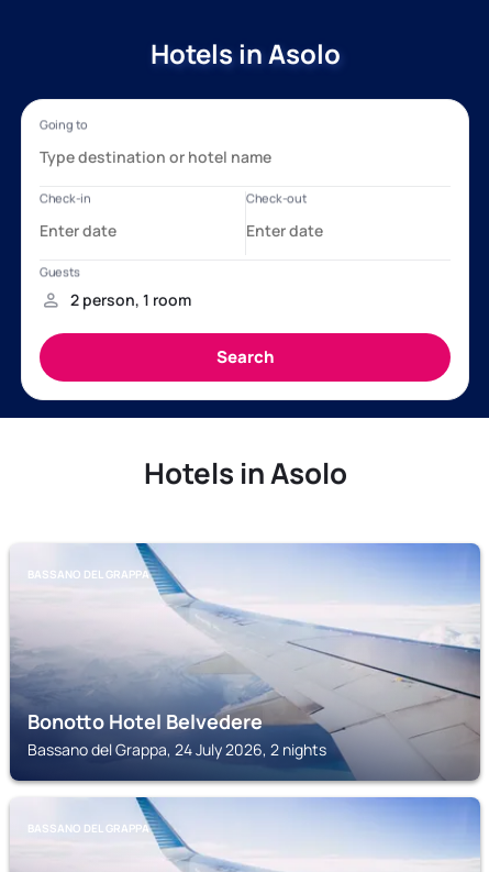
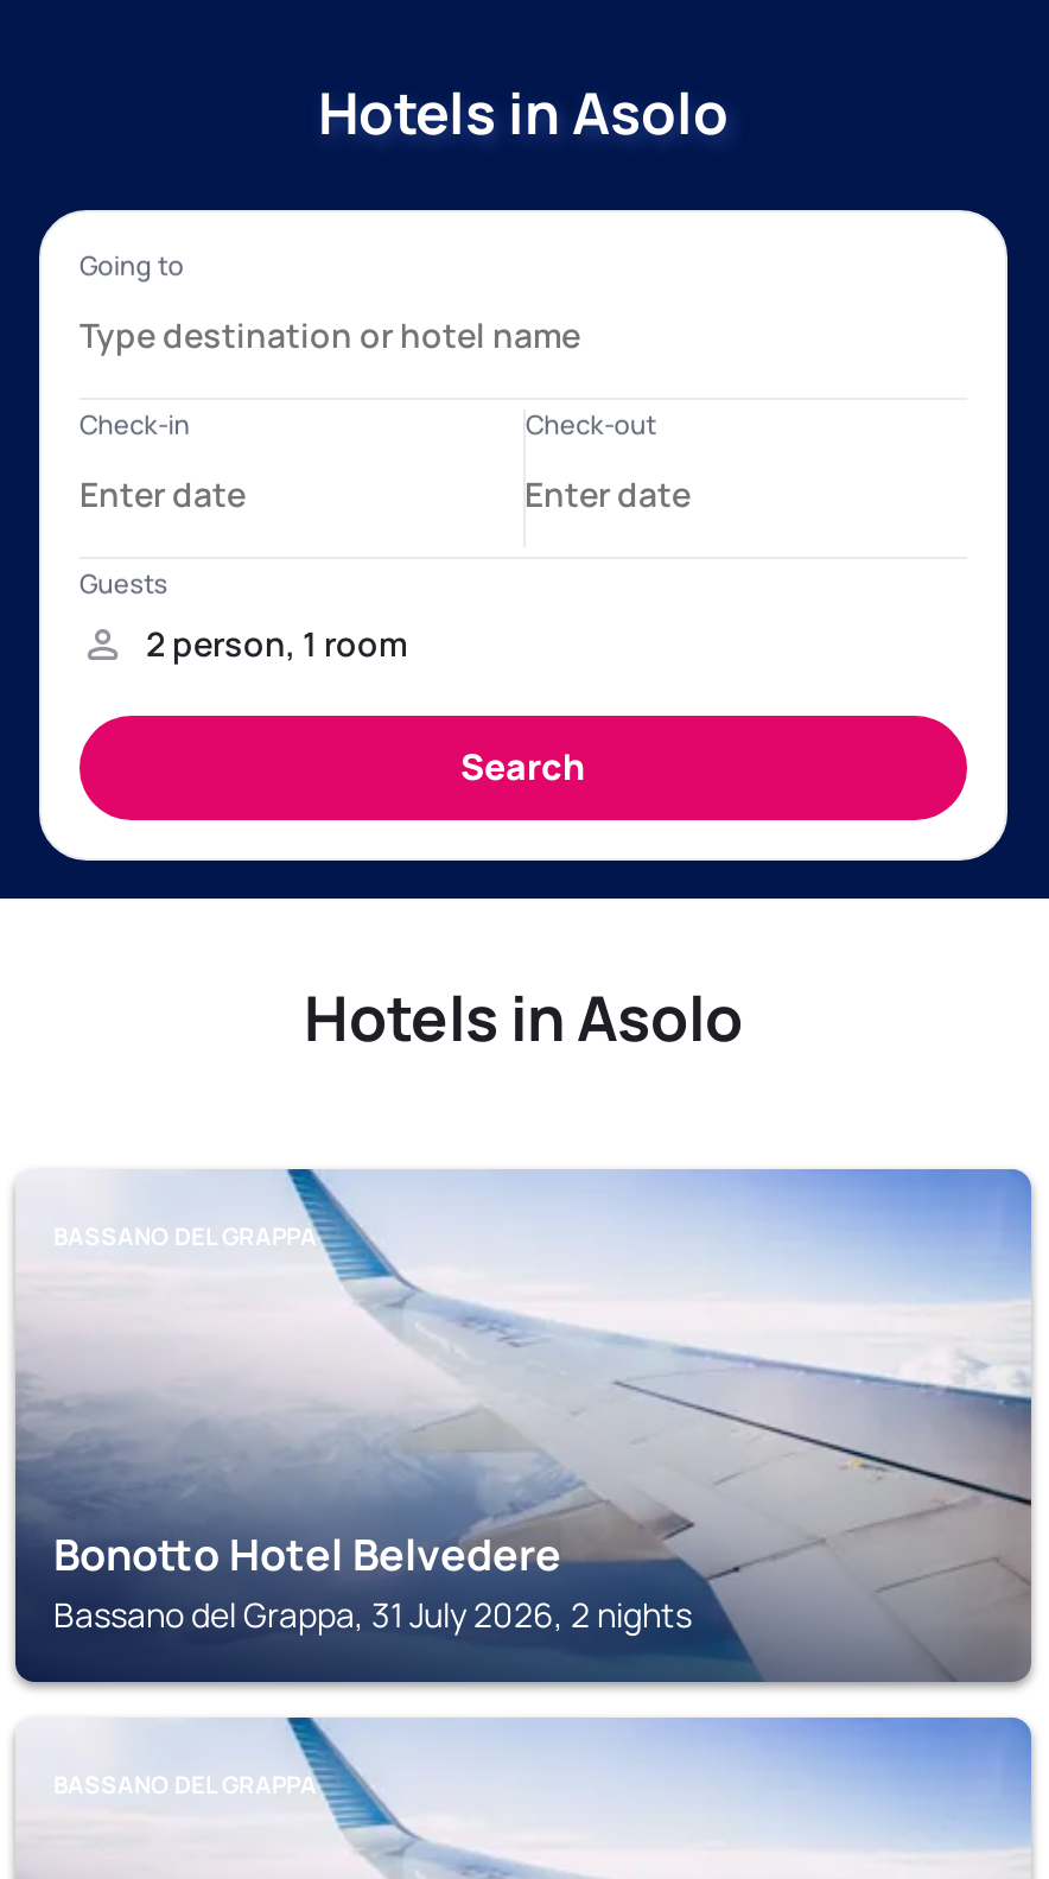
- Bassano del Grappa, 24 July 2026, 2 nights
+ Bassano del Grappa, 31 July 2026, 2 nights
